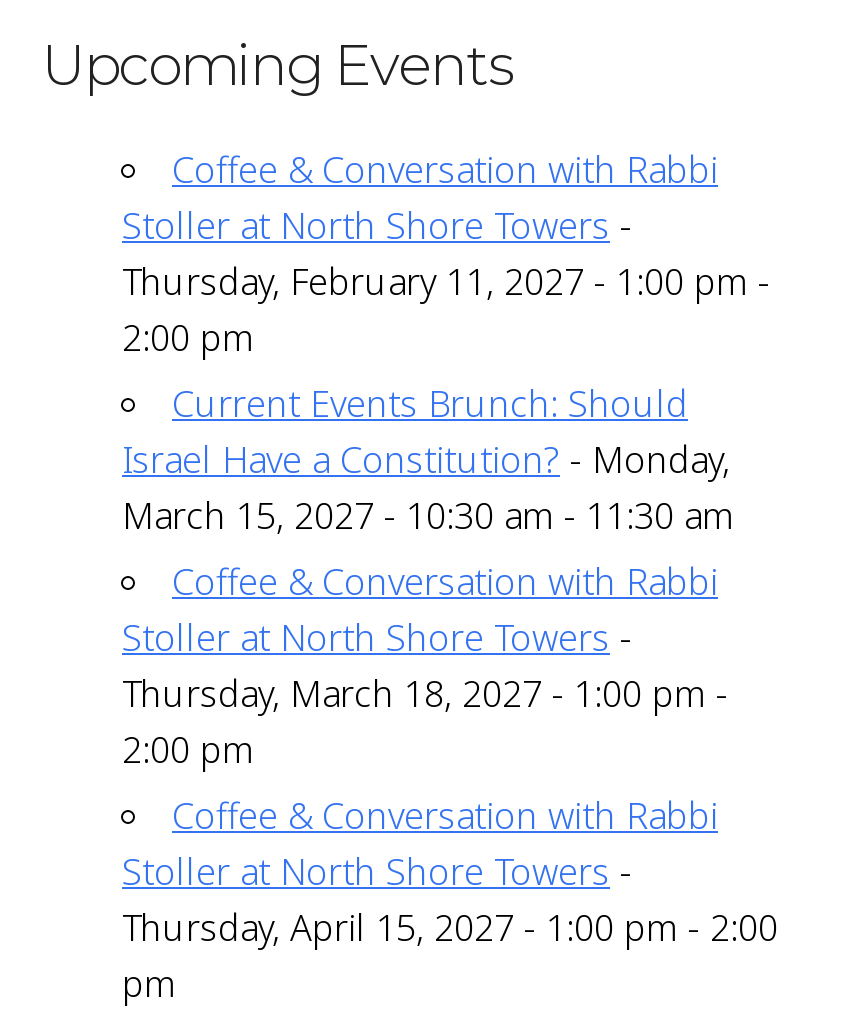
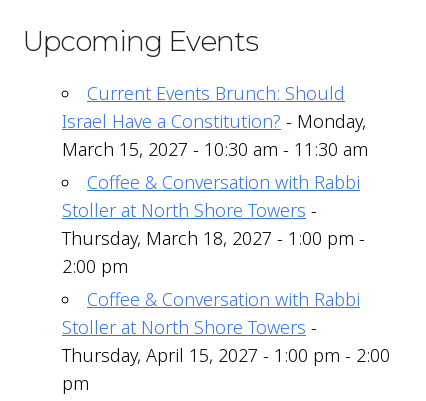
- Coffee & Conversation with Rabbi
- Stoller at North Shore Towers -
- Thursday, February 11, 2027 - 1:00 pm -
- 2:00 pm
